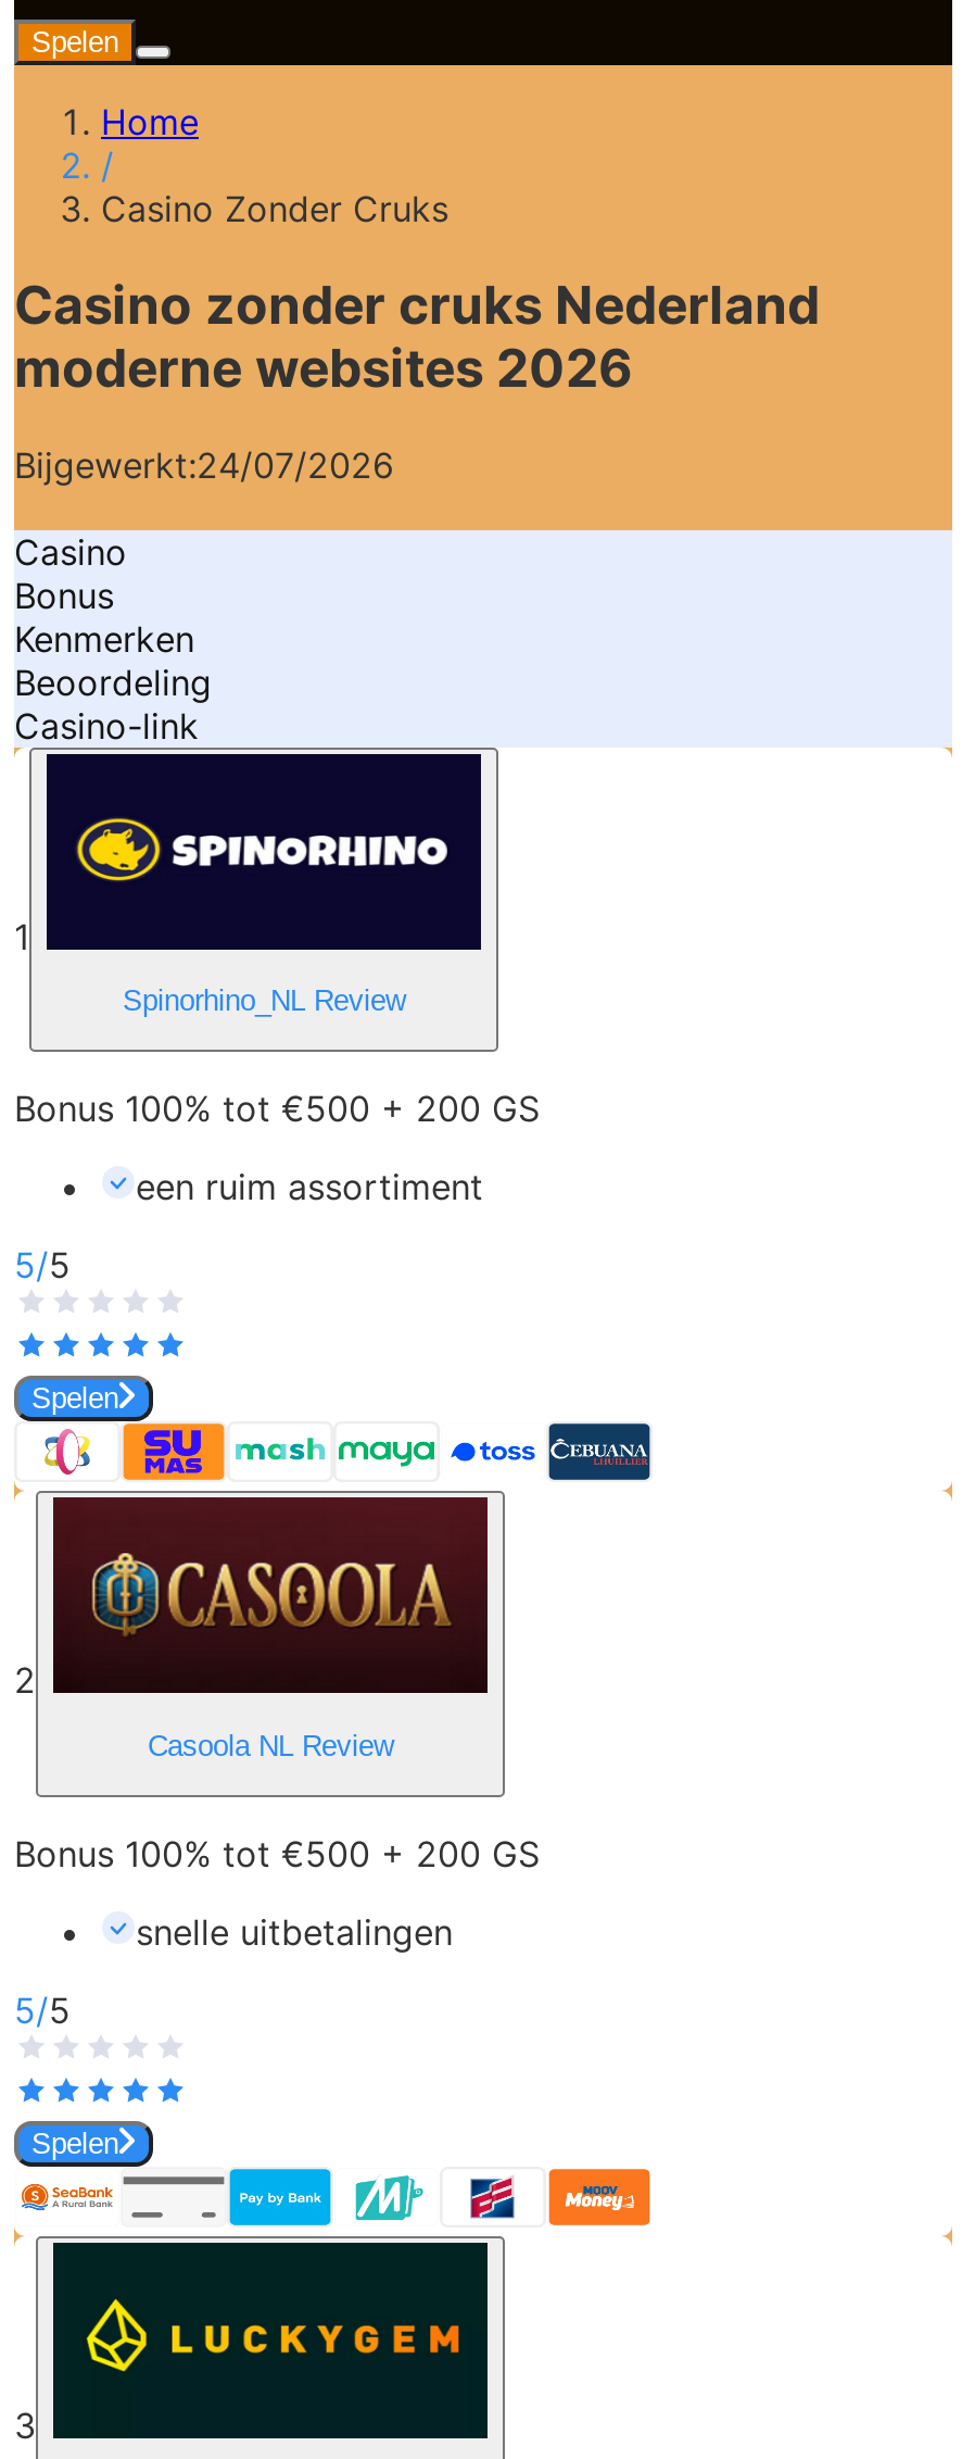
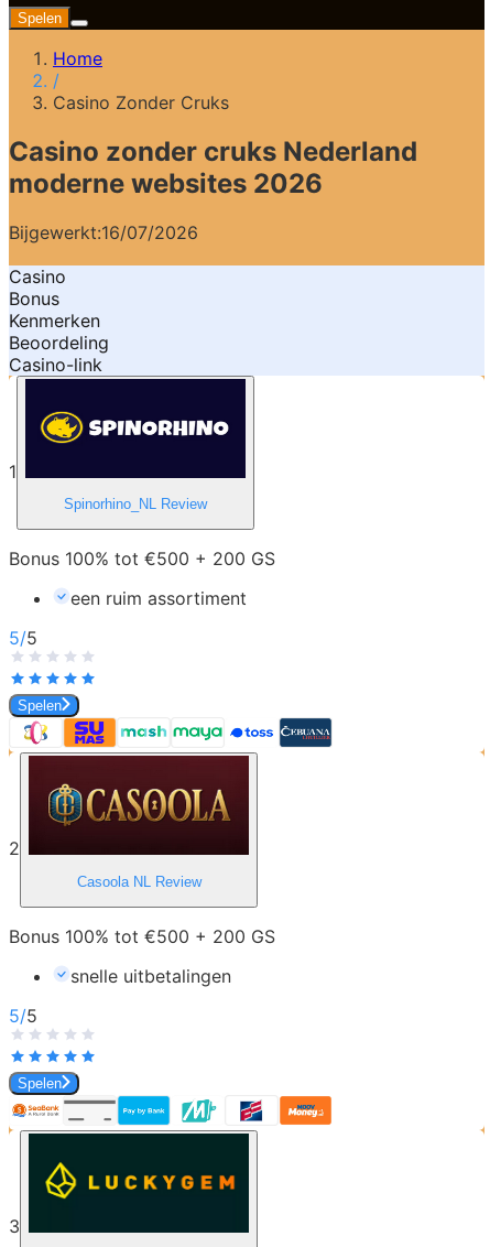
- Bijgewerkt:24/07/2026
+ Bijgewerkt:16/07/2026
